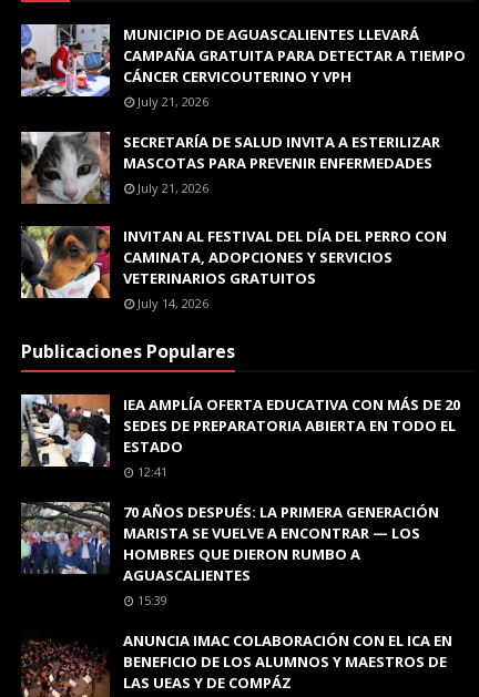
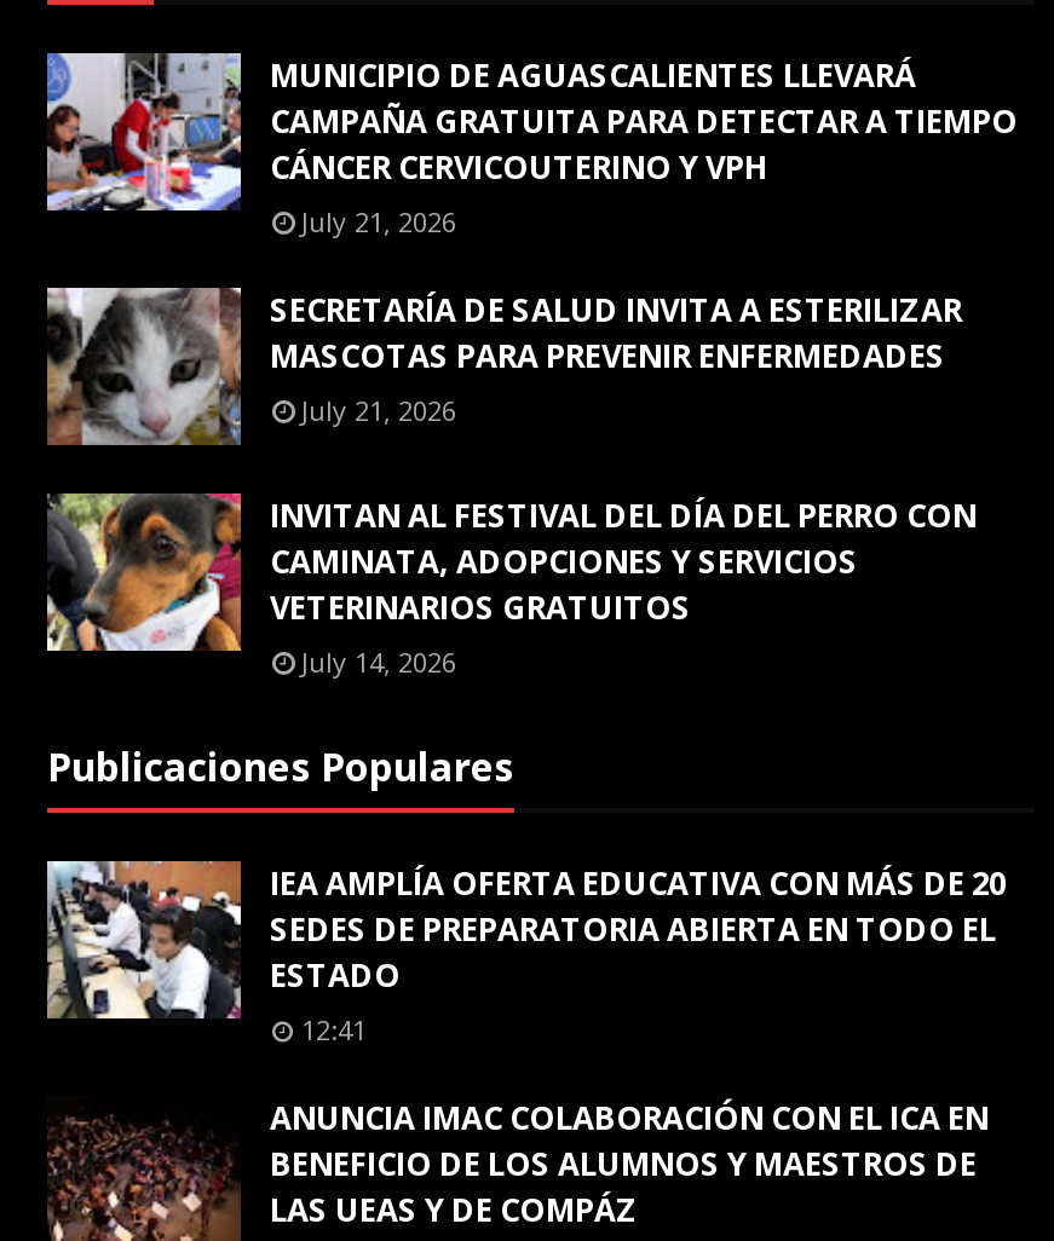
- [image]
- 70 AÑOS DESPUÉS: LA PRIMERA GENERACIÓN
- MARISTA SE VUELVE A ENCONTRAR — LOS
- HOMBRES QUE DIERON RUMBO A
- AGUASCALIENTES
- 15:39
